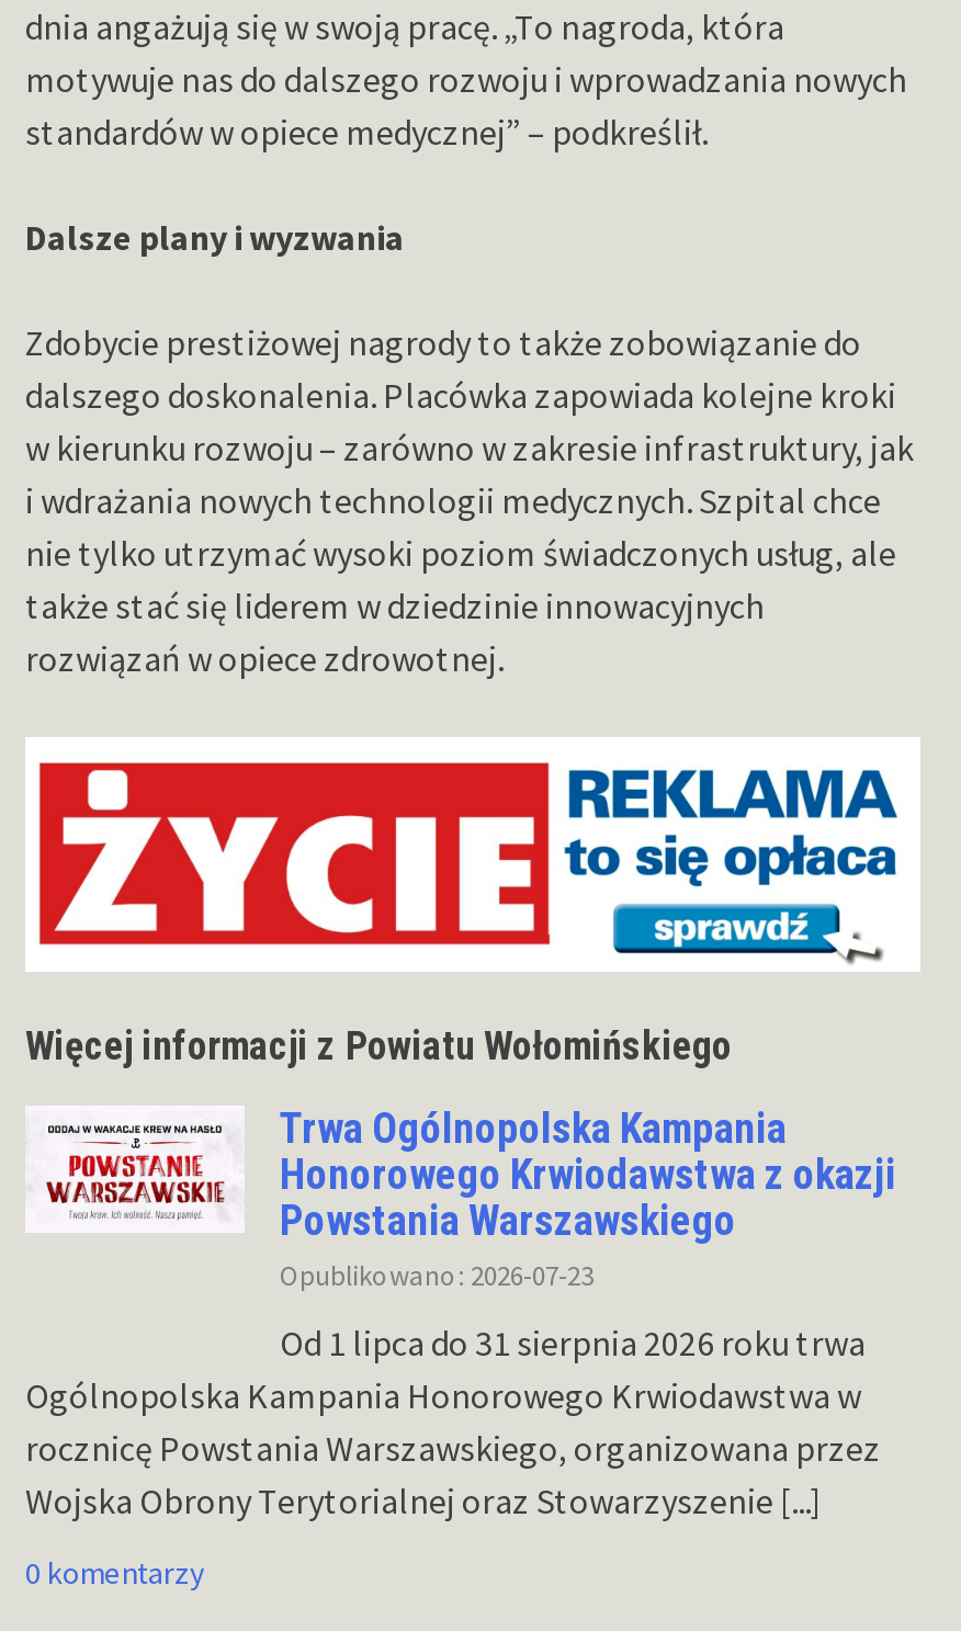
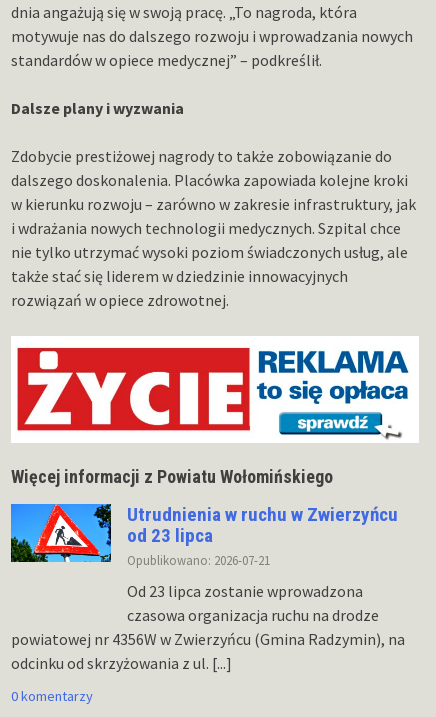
- [image]
- Trwa Ogólnopolska Kampania
- Honorowego Krwiodawstwa z okazji
- Powstania Warszawskiego
- Opublikowano: 2026-07-23
+ [image]
+ Utrudnienia w ruchu w Zwierzyńcu
+ od 23 lipca
+ Opublikowano: 2026-07-21

- Od 1 lipca do 31 sierpnia 2026 roku trwa
- Ogólnopolska Kampania Honorowego Krwiodawstwa w
- rocznicę Powstania Warszawskiego, organizowana przez
- Wojska Obrony Terytorialnej oraz Stowarzyszenie [...]
+ Od 23 lipca zostanie wprowadzona
+ czasowa organizacja ruchu na drodze
+ powiatowej nr 4356W w Zwierzyńcu (Gmina Radzymin), na
+ odcinku od skrzyżowania z ul. [...]
